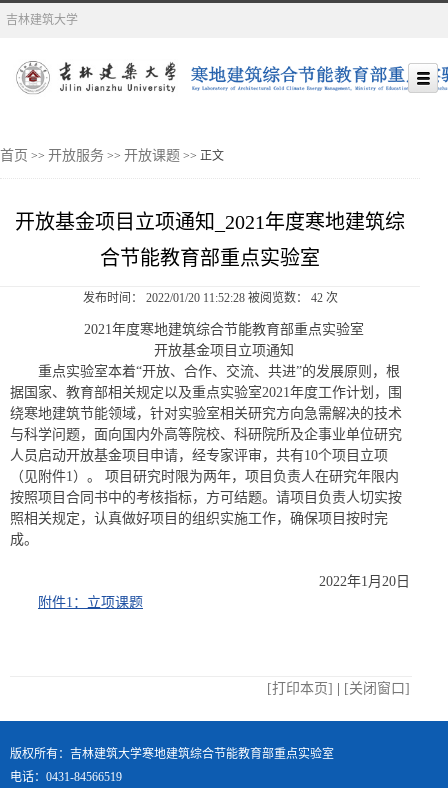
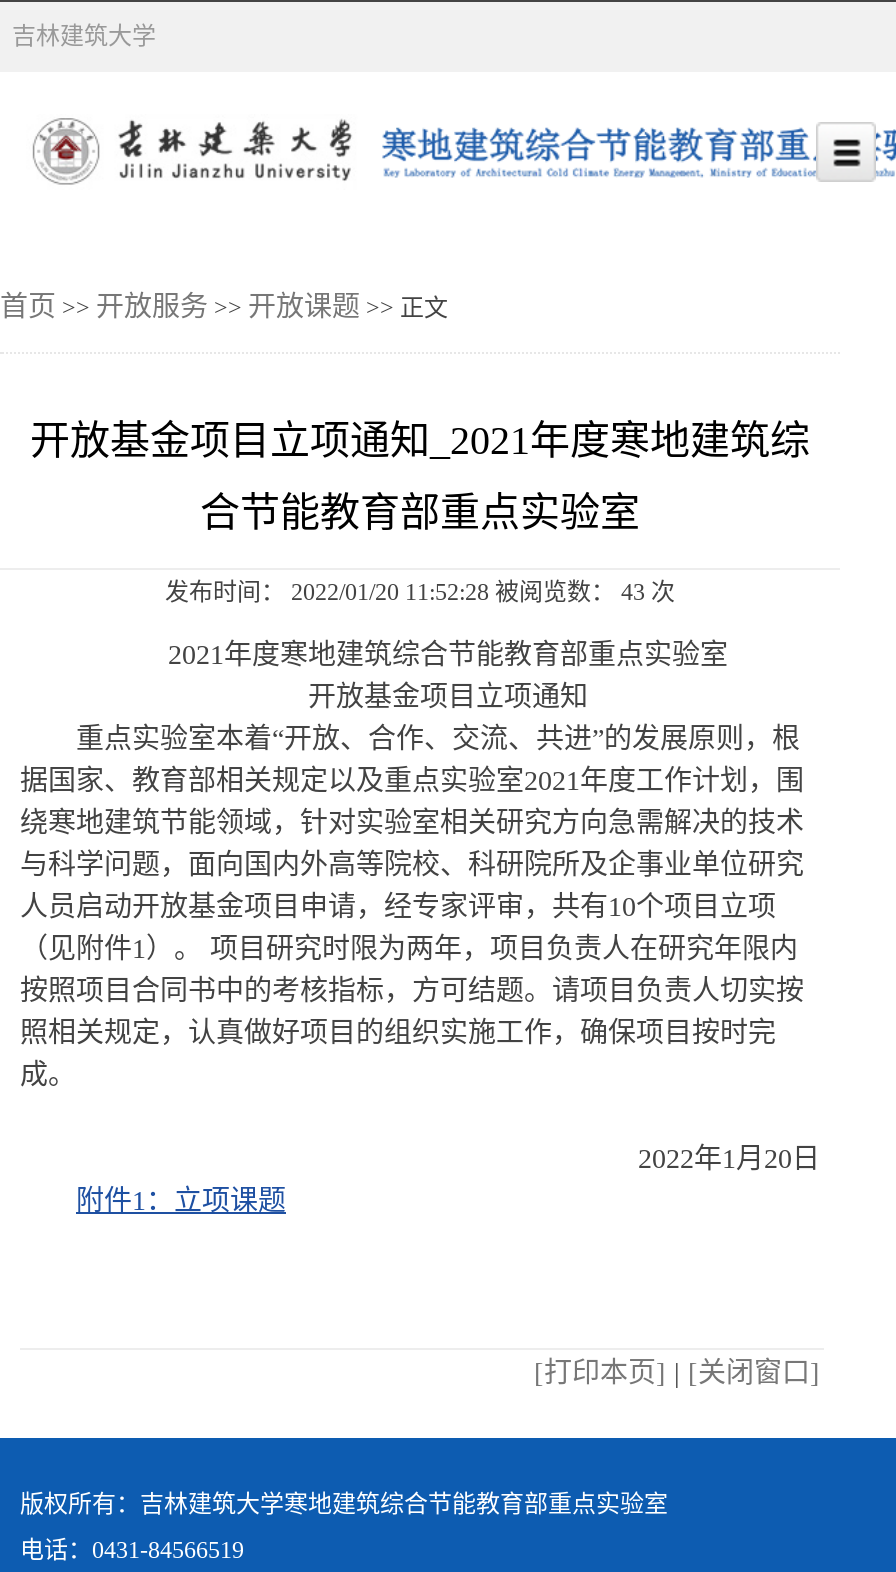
- 发布时间： 2022/01/20 11:52:28 被阅览数：42次
+ 发布时间： 2022/01/20 11:52:28 被阅览数：43次
